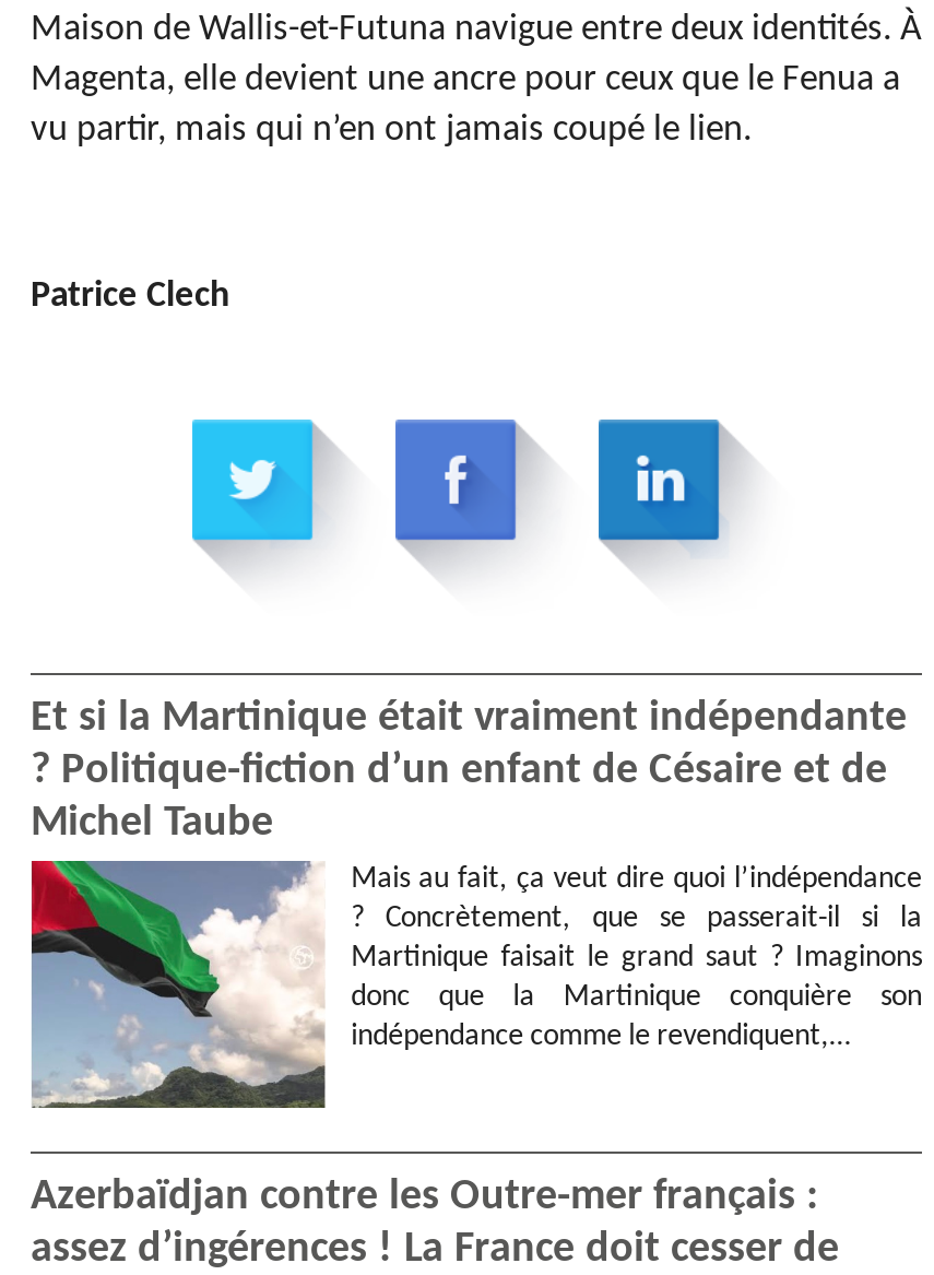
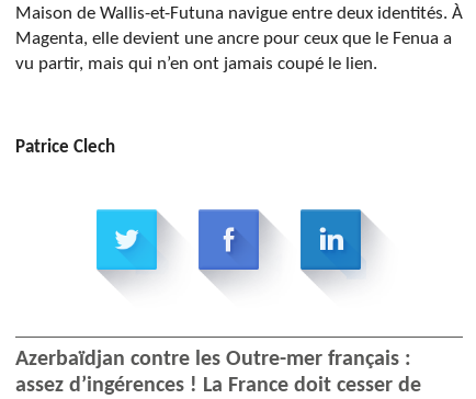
- [image]
- Et si la Martinique était vraiment indépendante
- ? Politique-fiction d’un enfant de Césaire et de
- Michel Taube
- Mais au fait, ça veut dire quoi l’indépendance
- ? Concrètement, que se passerait-il si la
- Martinique faisait le grand saut ? Imaginons
- donc que la Martinique conquière son
- indépendance comme le revendiquent,…
